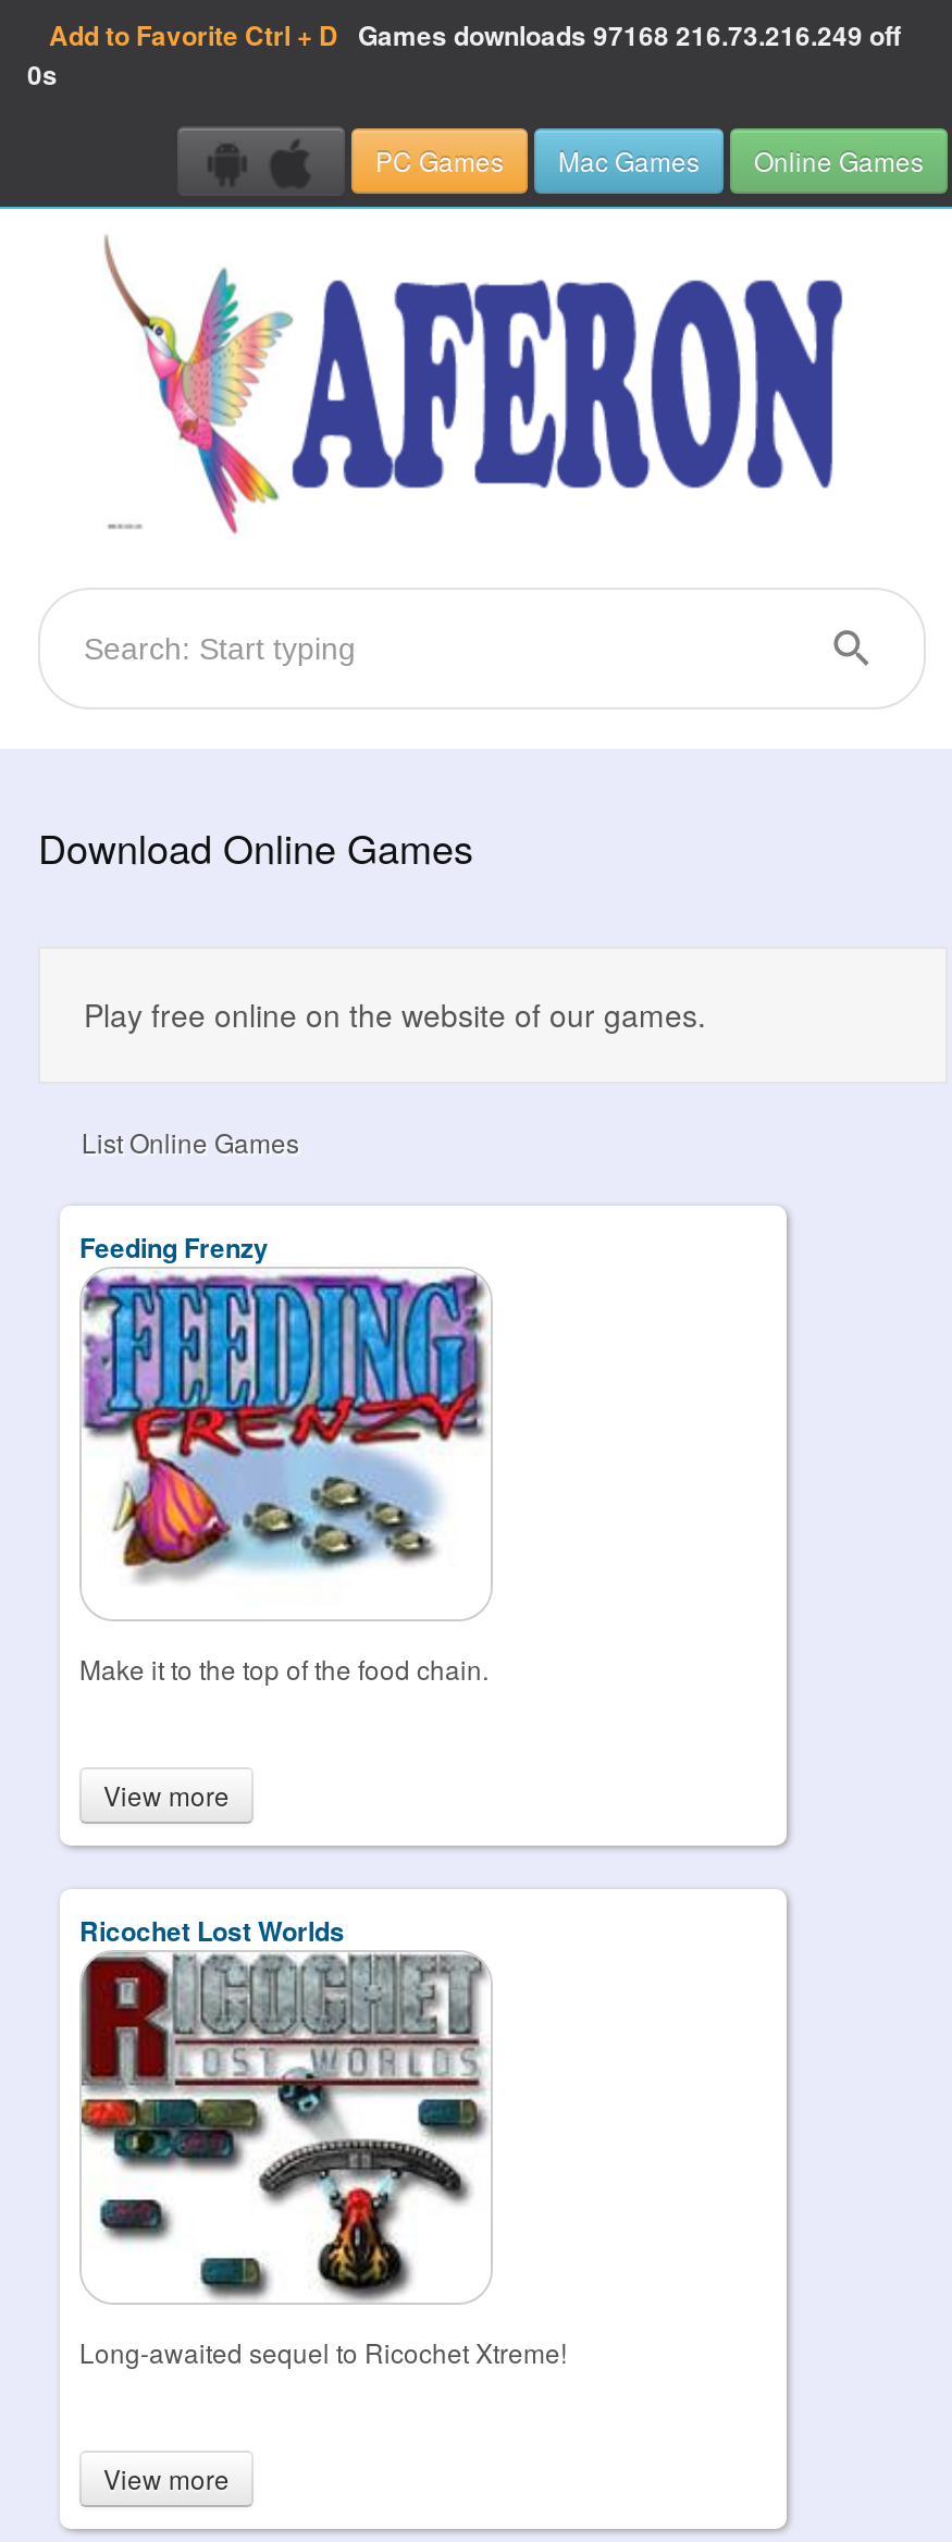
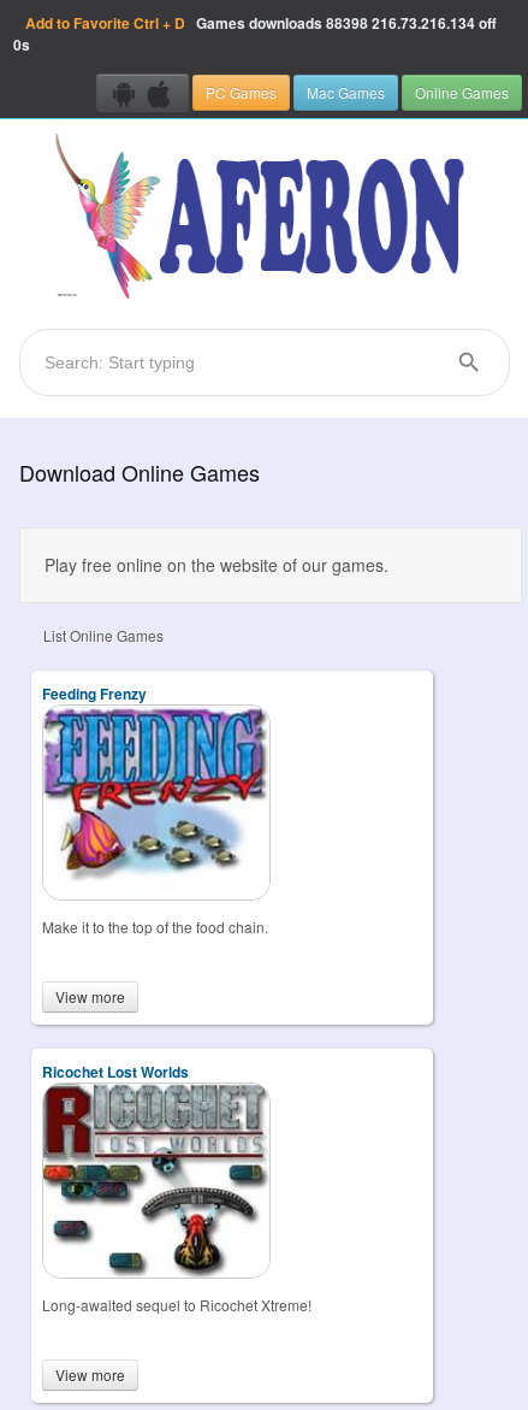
- Add to Favorite Ctrl + D Games downloads 97168 216.73.216.249 off
+ Add to Favorite Ctrl + D Games downloads 88398 216.73.216.134 off
